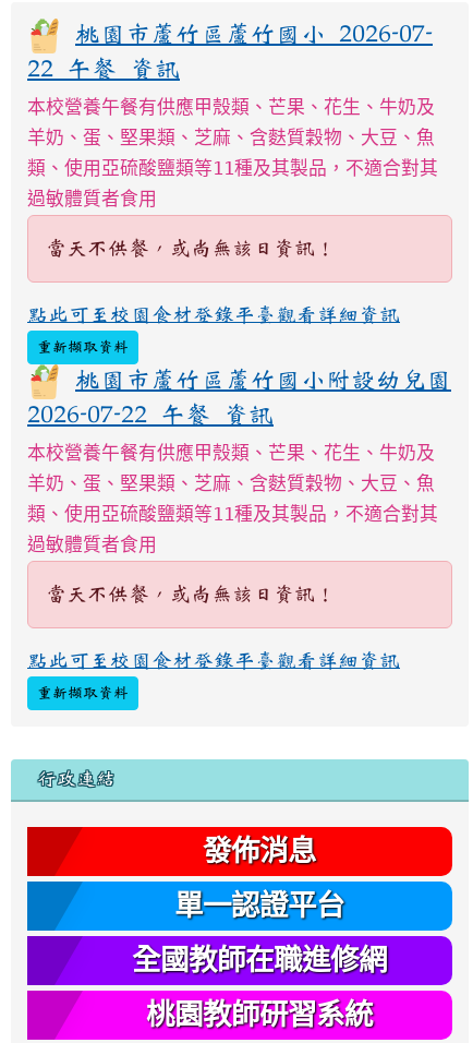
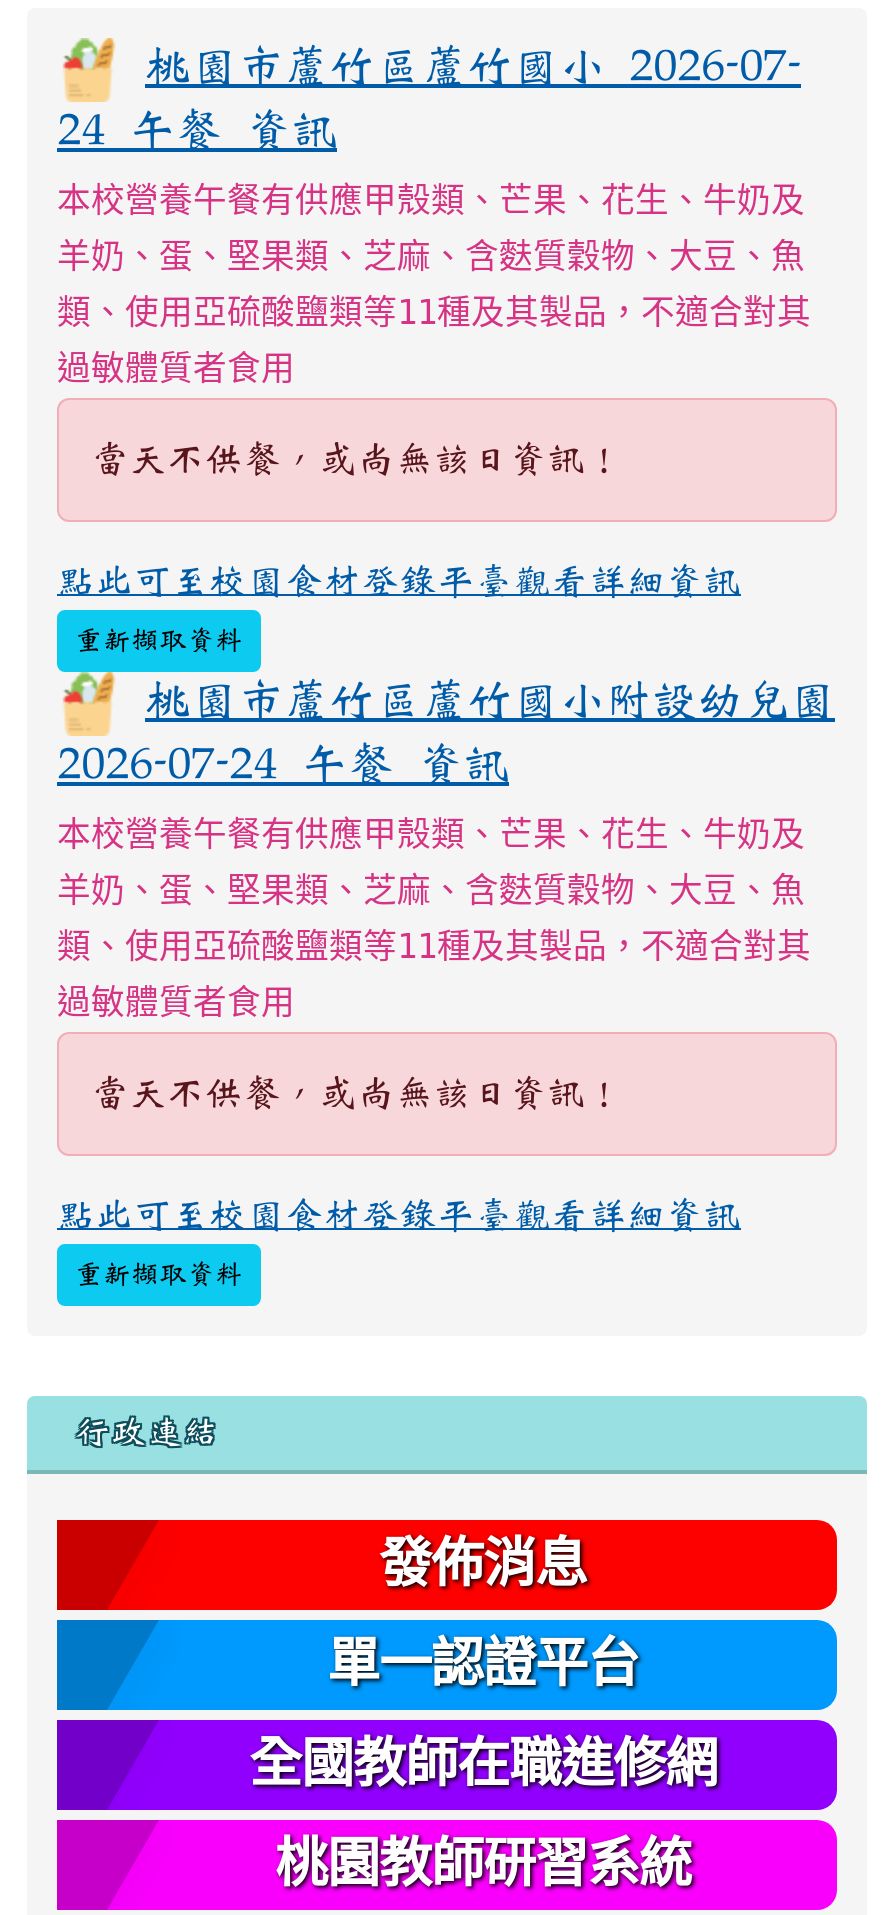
- 22 午餐 資訊
+ 24 午餐 資訊

- 2026-07-22 午餐 資訊
+ 2026-07-24 午餐 資訊
